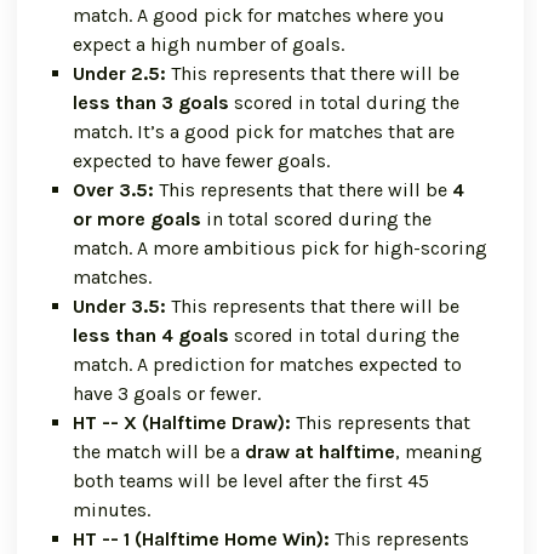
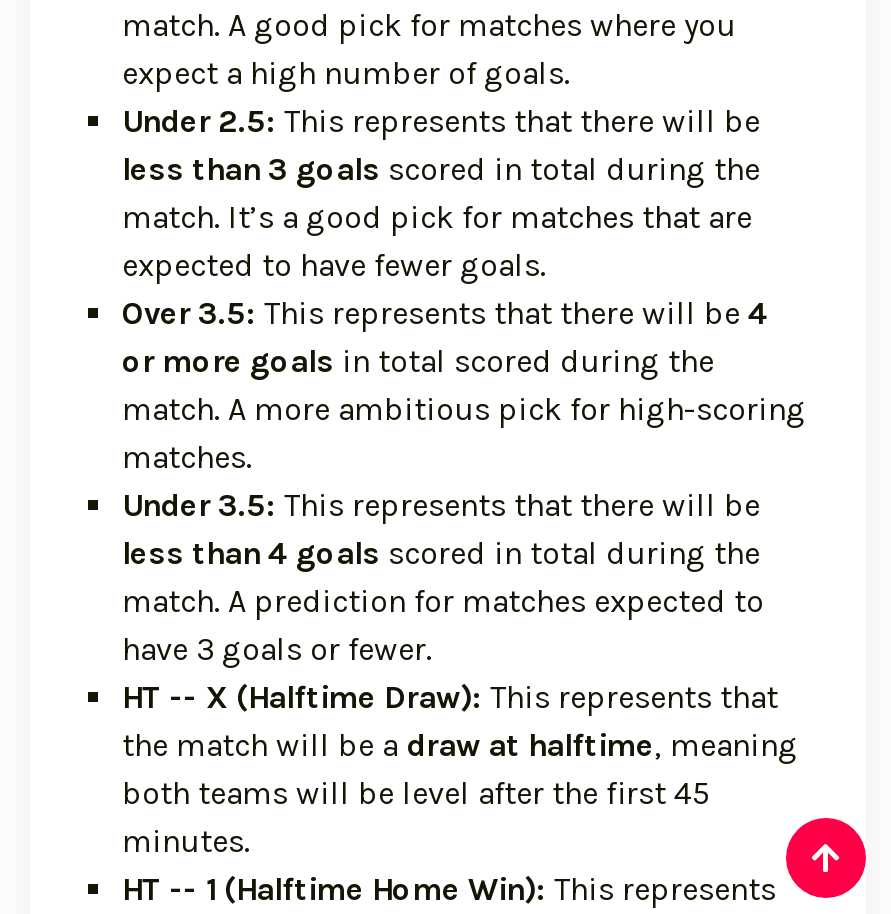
+ [image]
